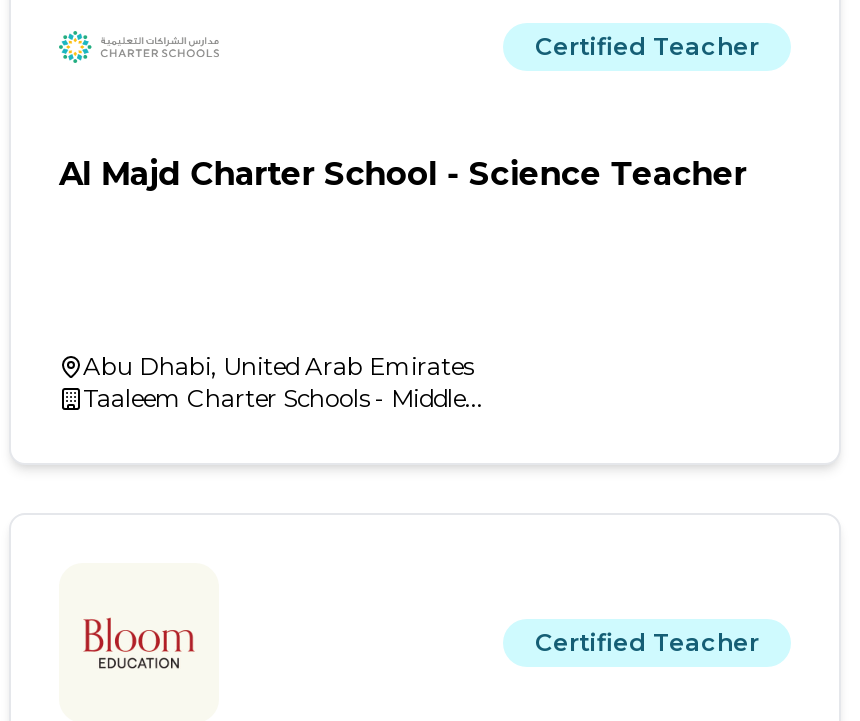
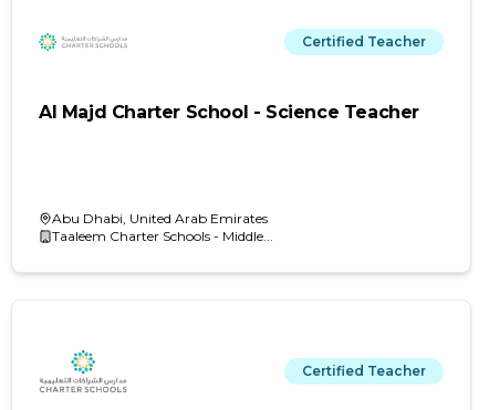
- [image]
+ [image]
